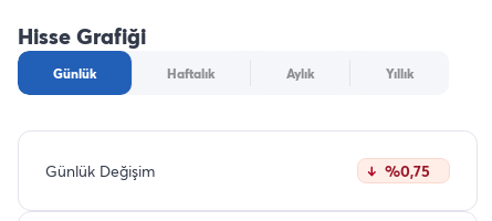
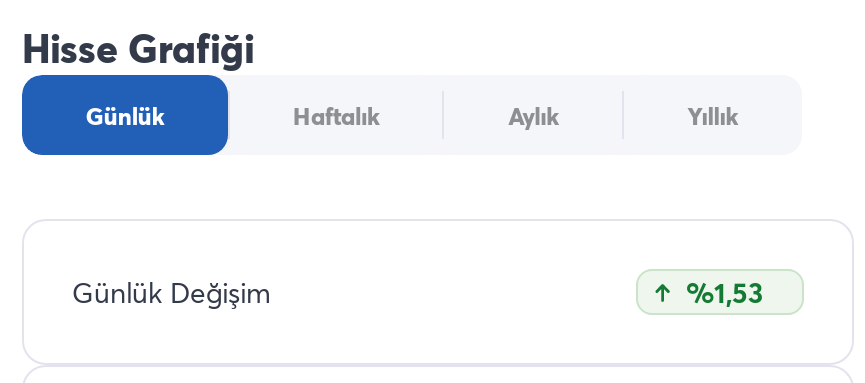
- %0,75
+ %1,53
